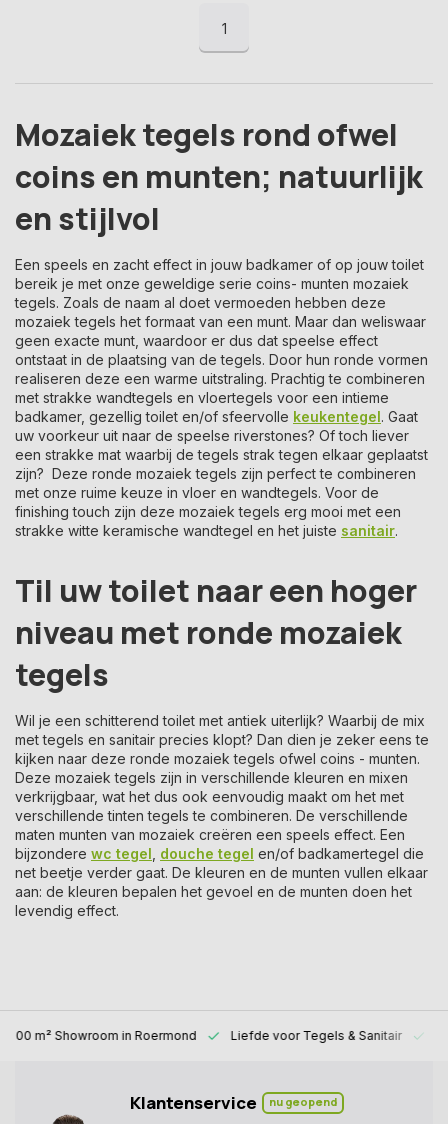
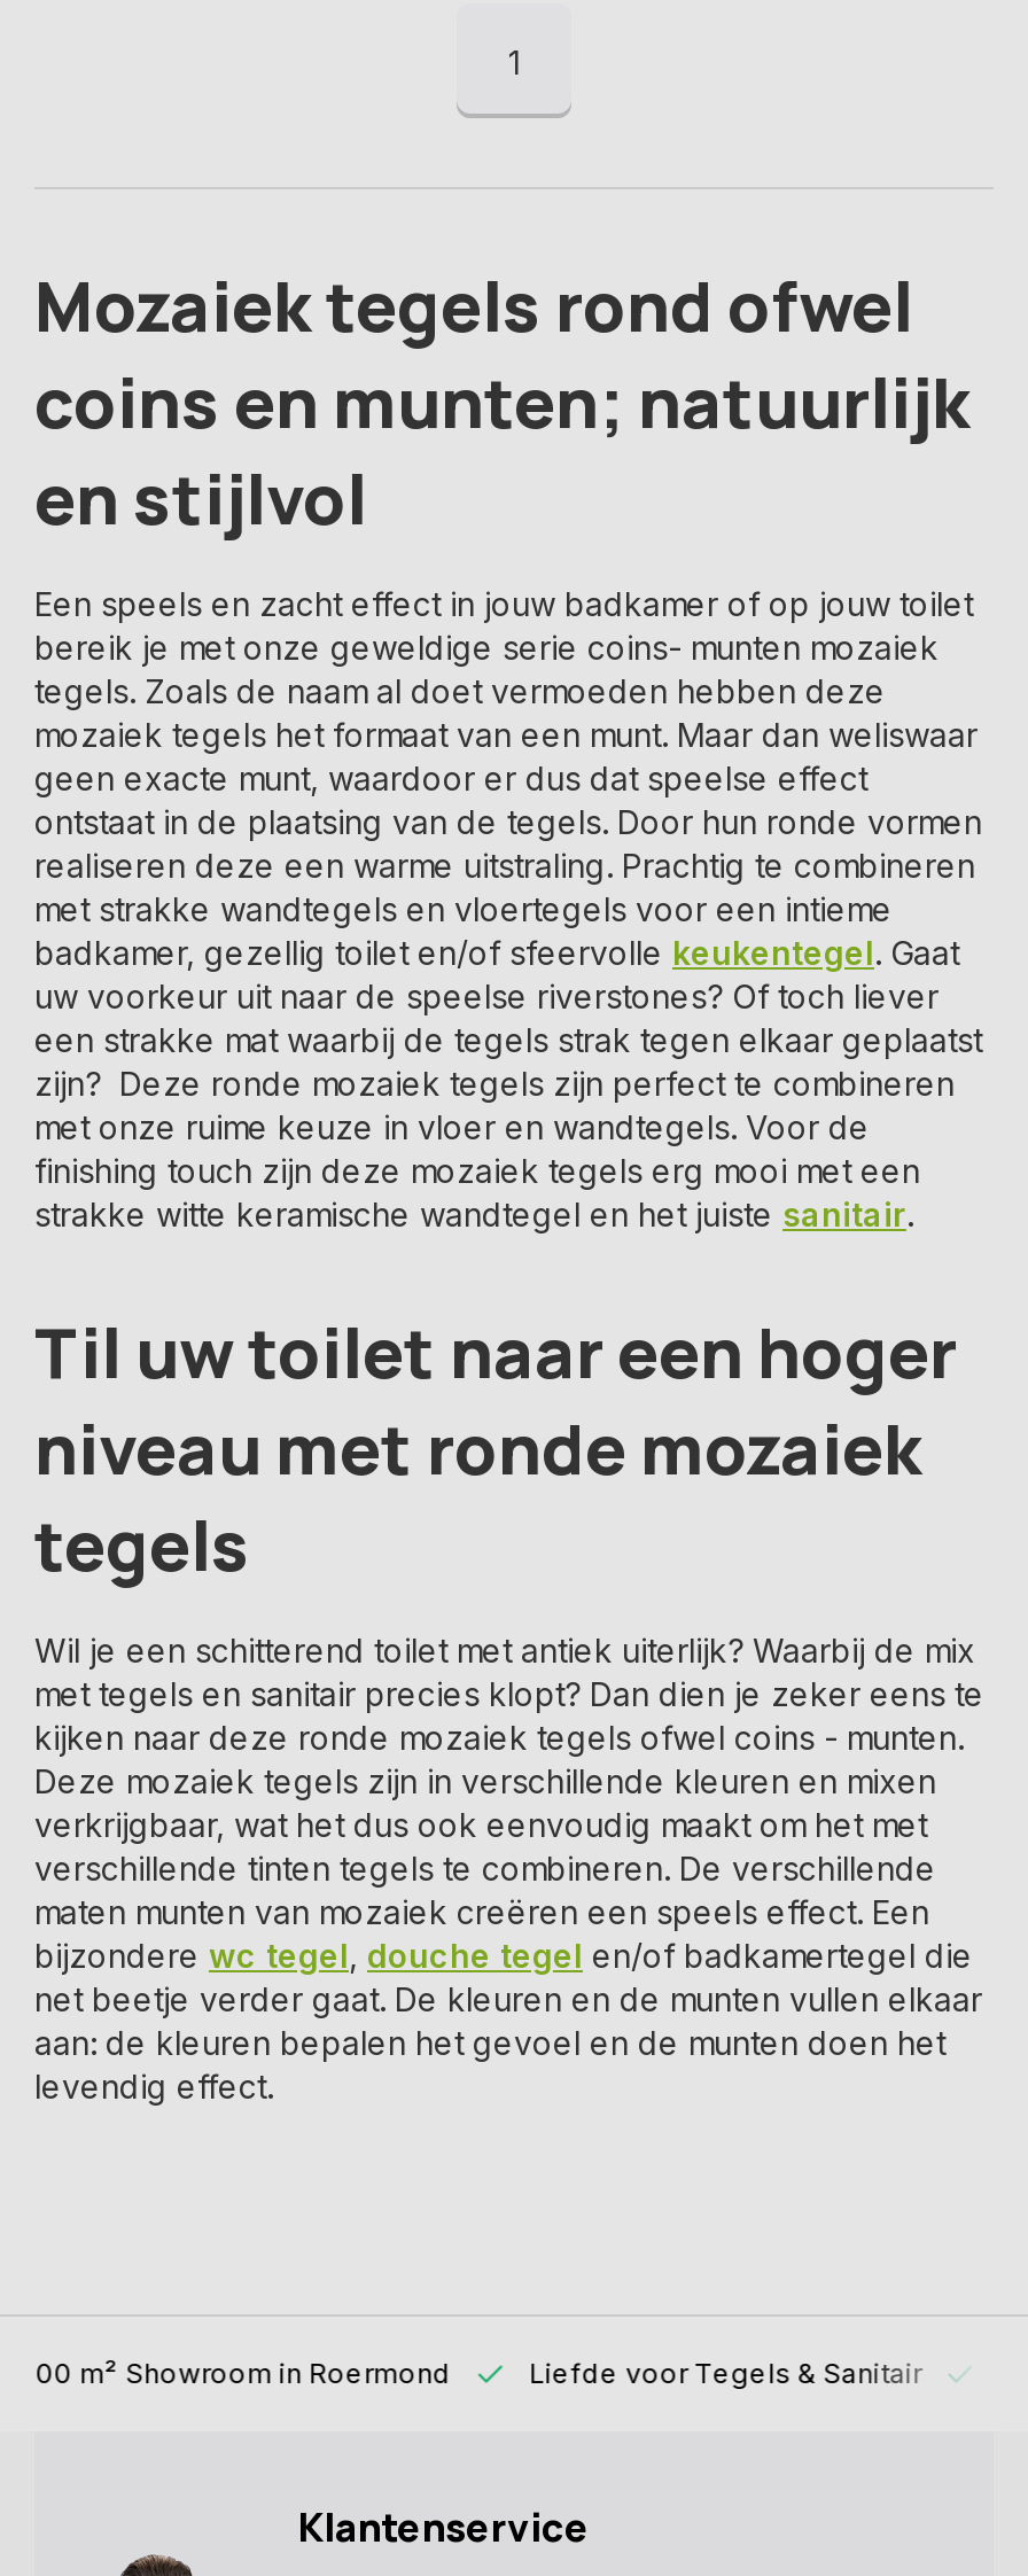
- nu geopend
